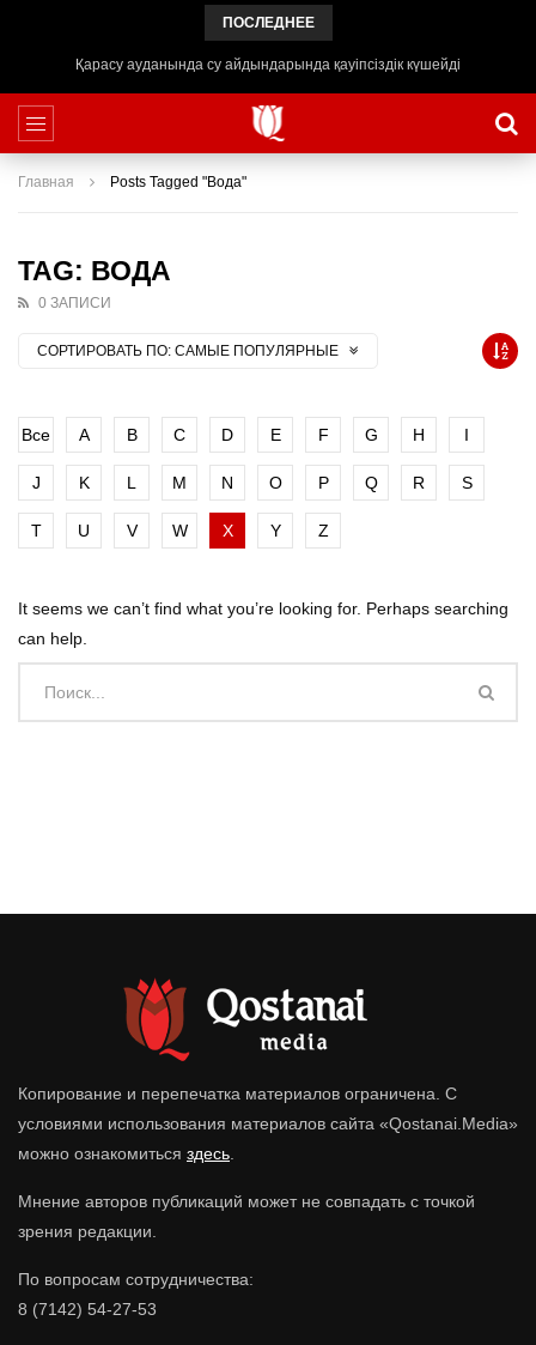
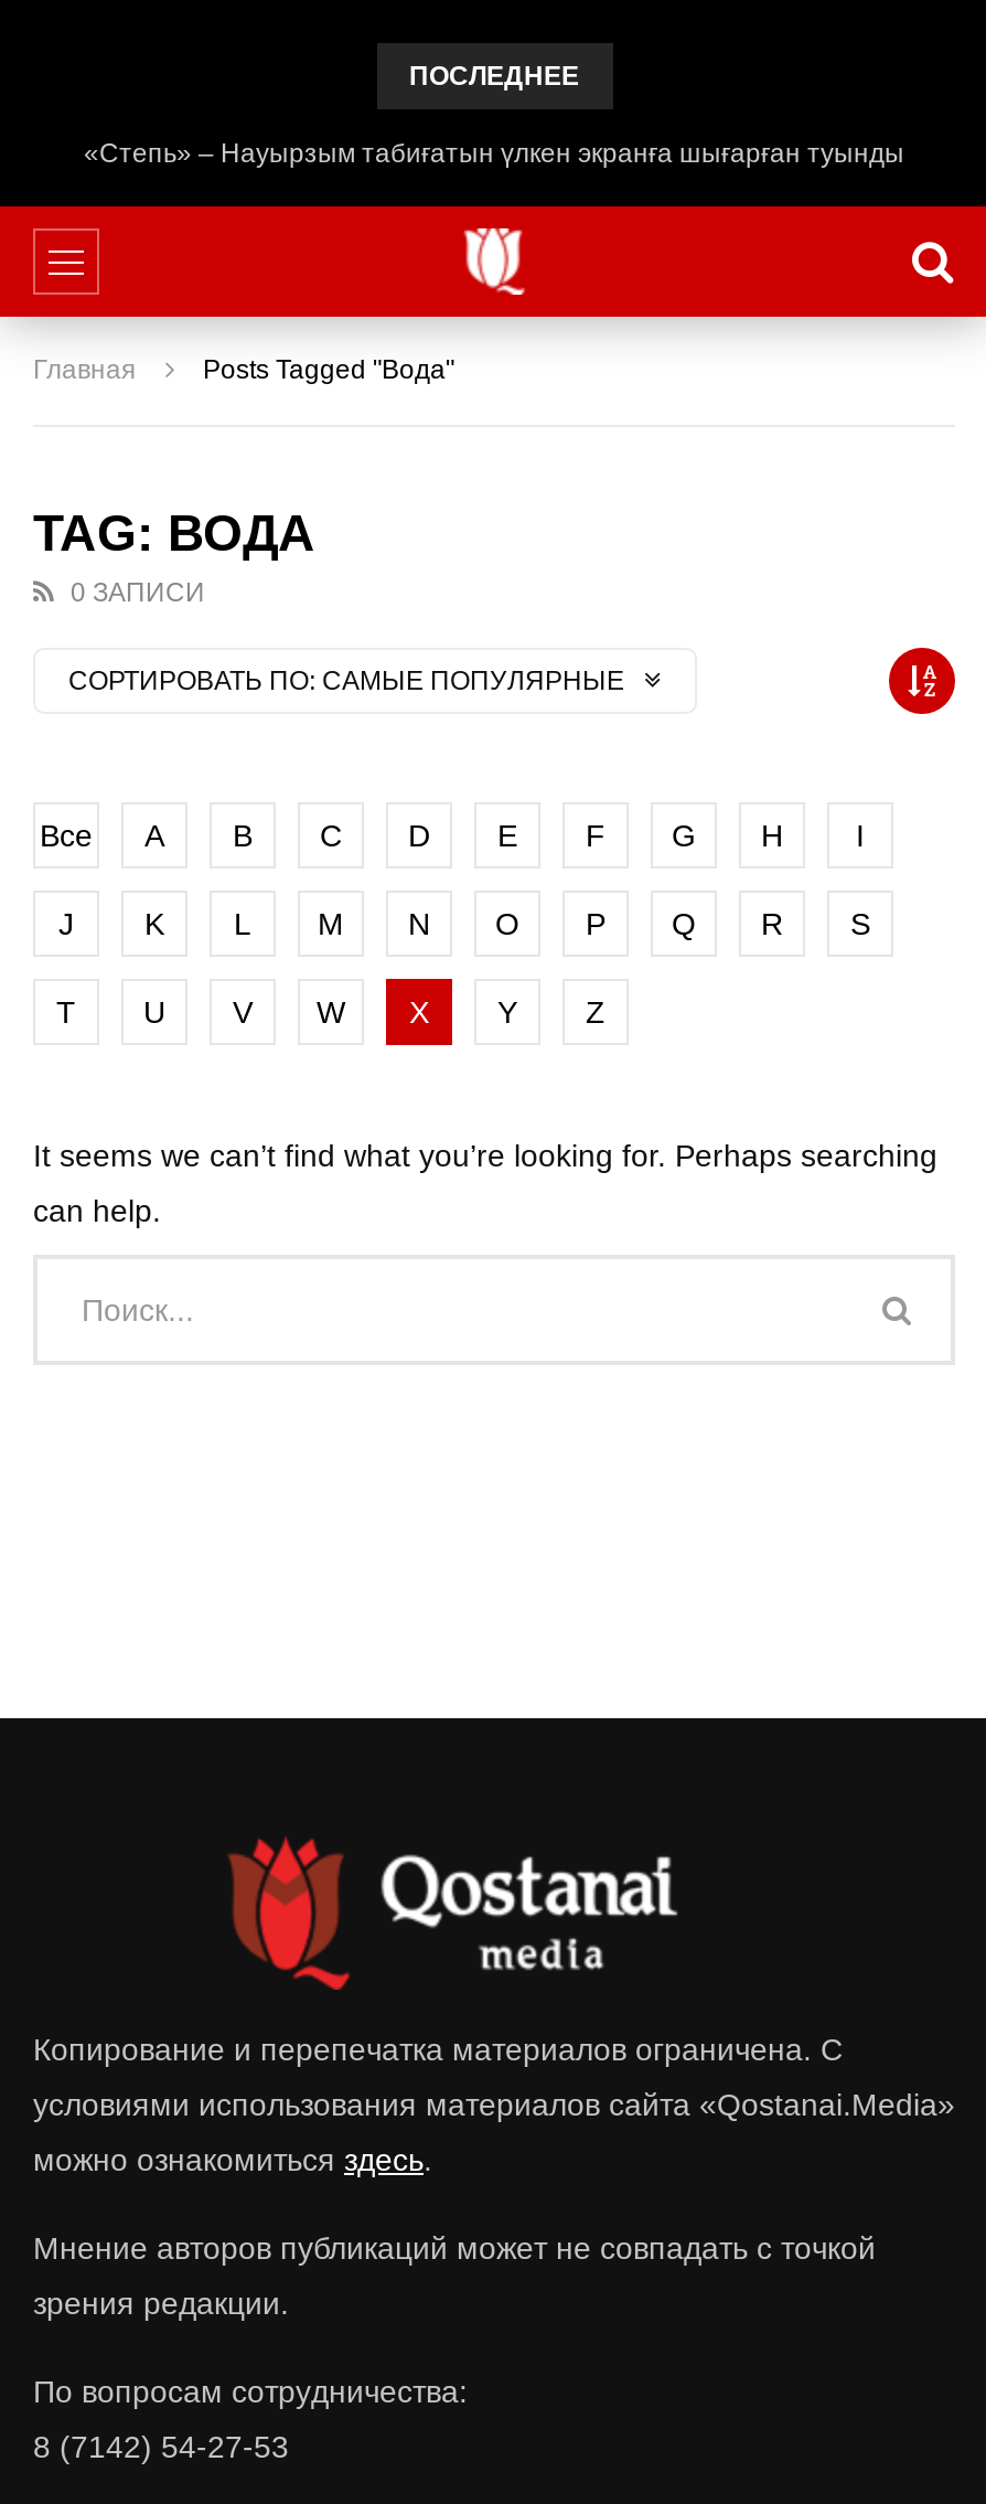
- Қарасу ауданында су айдындарында қауіпсіздік күшейді
+ «Степь» – Науырзым табиғатын үлкен экранға шығарған туынды
